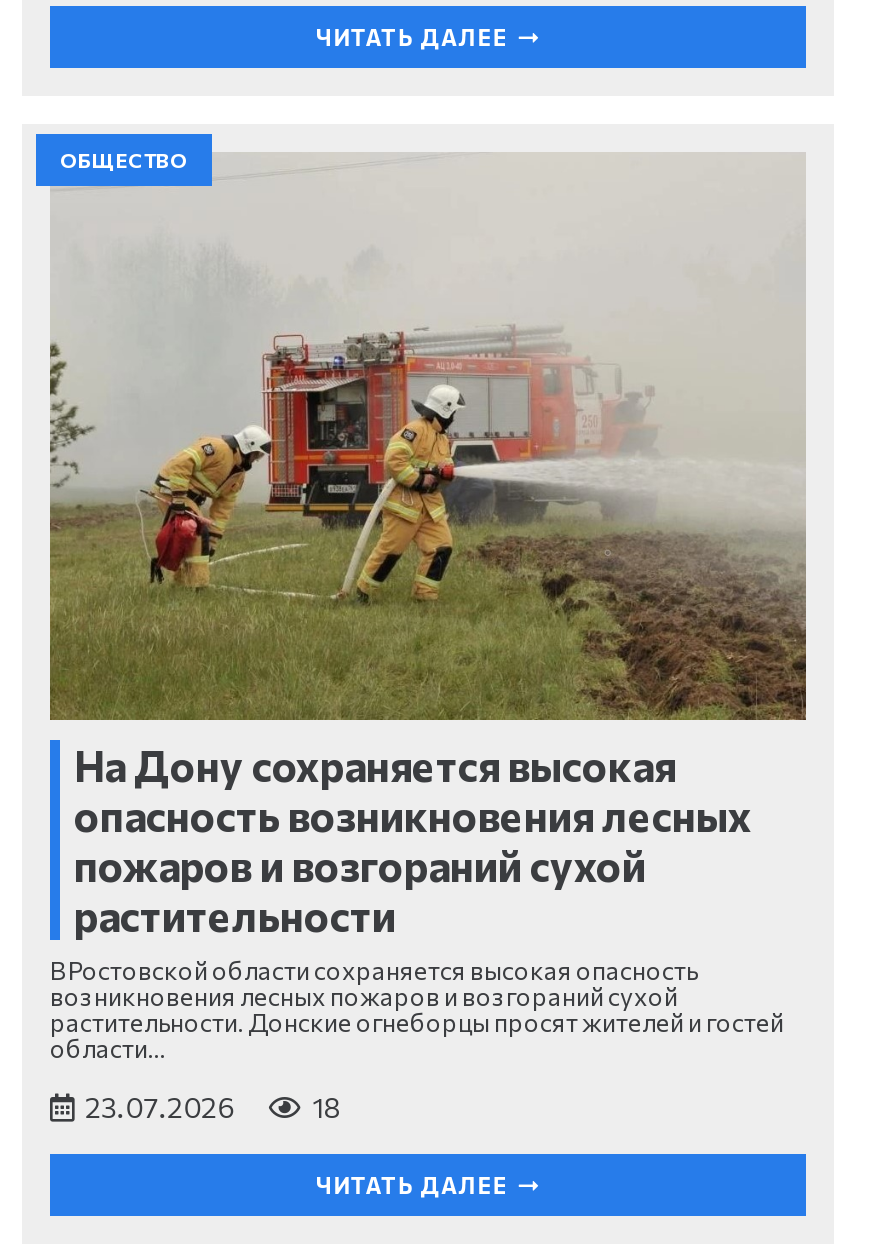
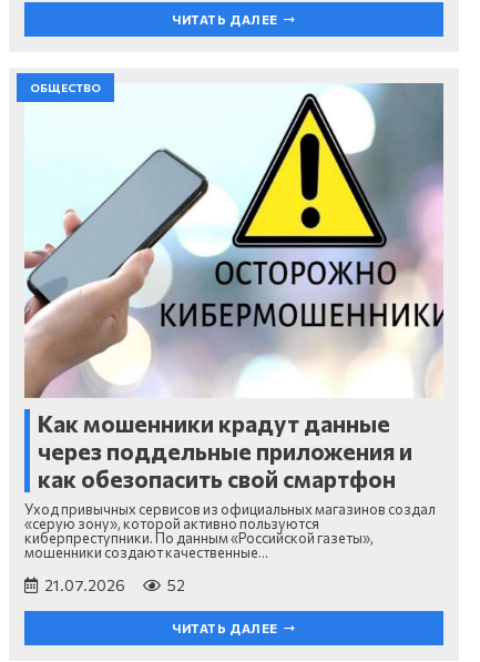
- [image]
- На Дону сохраняется высокая
- опасность возникновения лесных
- пожаров и возгораний сухой
- растительности
- В Ростовской области сохраняется высокая опасность
- возникновения лесных пожаров и возгораний сухой
- растительности. Донские огнеборцы просят жителей и гостей
- области…
+ [image]
+ Как мошенники крадут данные
+ через поддельные приложения и
+ как обезопасить свой смартфон
+ Уход привычных сервисов из официальных магазинов создал
+ «серую зону», которой активно пользуются
+ киберпреступники. По данным «Российской газеты»,
+ мошенники создают качественные…

- 23.07.2026
- 18
+ 21.07.2026
+ 52
